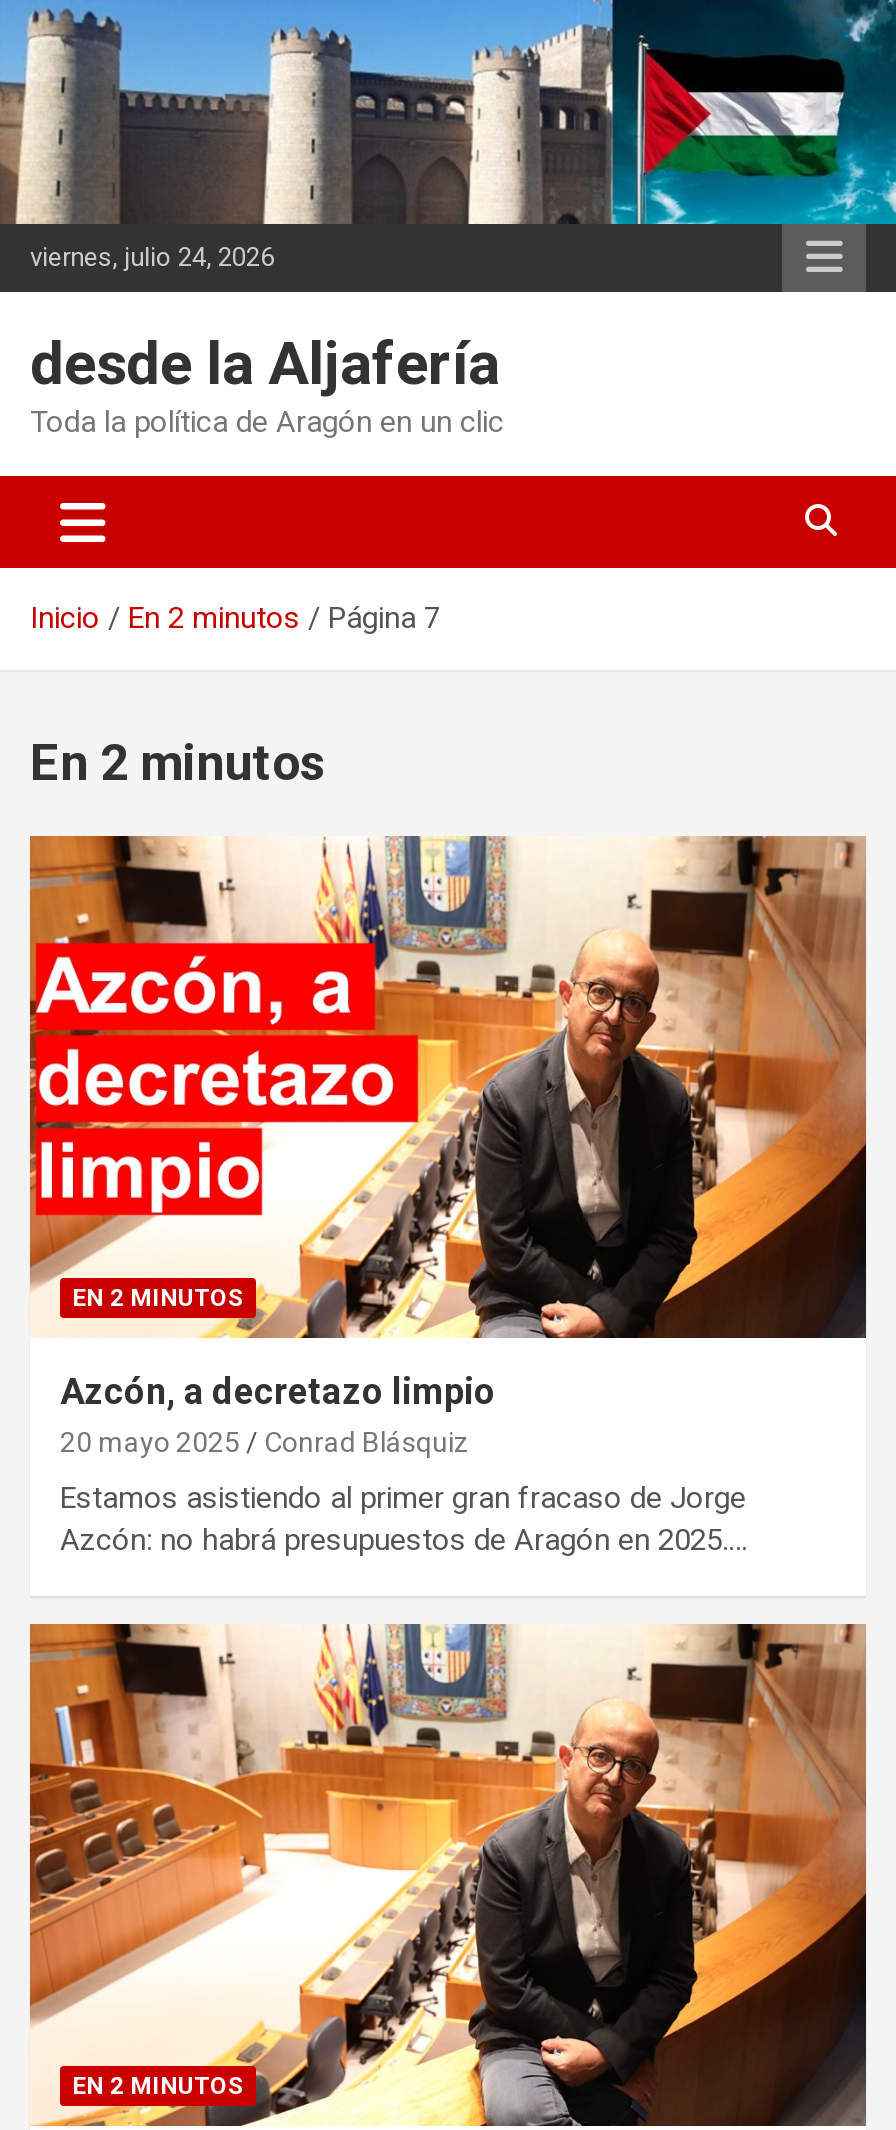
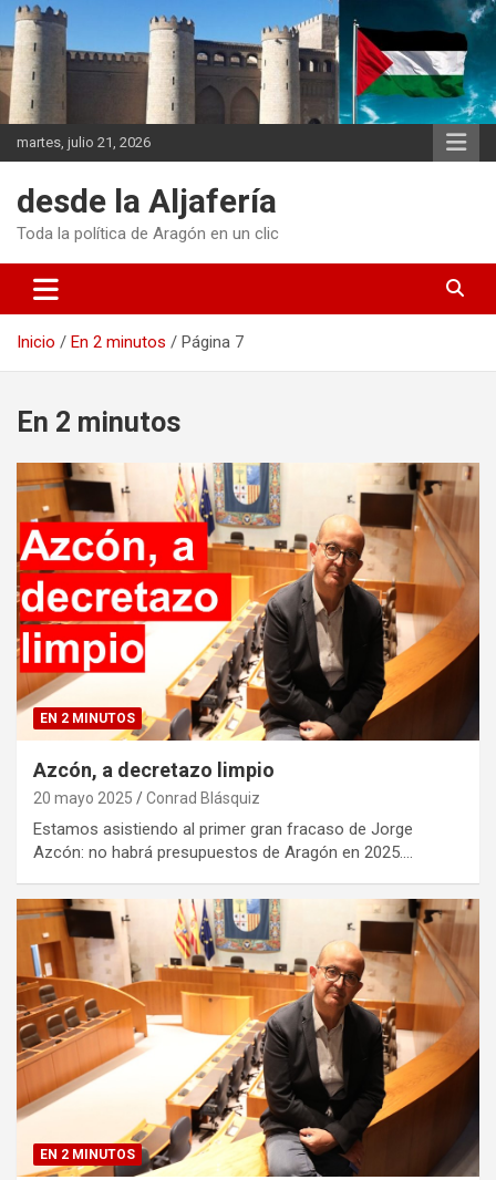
- viernes, julio 24, 2026
+ martes, julio 21, 2026
